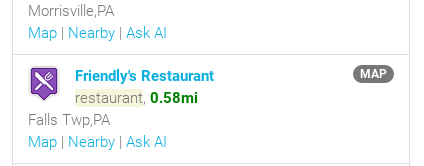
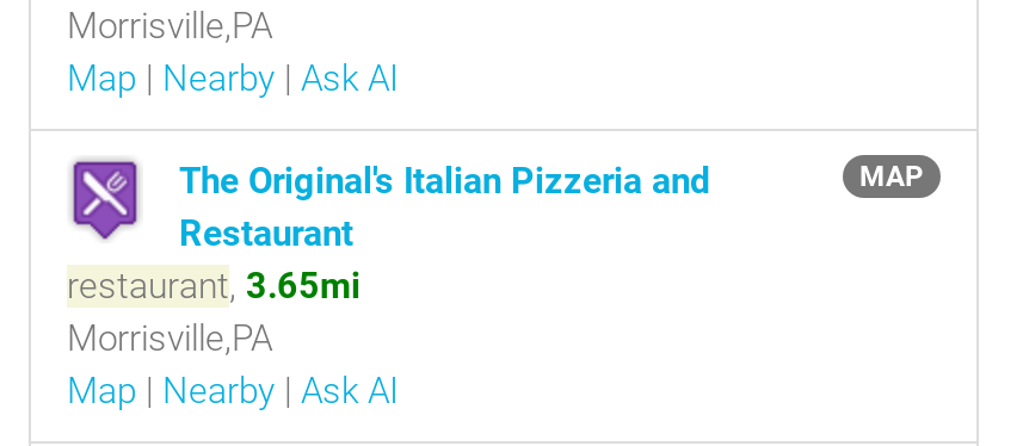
- Friendly's Restaurant
- restaurant, 0.58mi
- Falls Twp,PA
+ The Original's Italian Pizzeria and
+ Restaurant
+ restaurant, 3.65mi
+ Morrisville,PA
